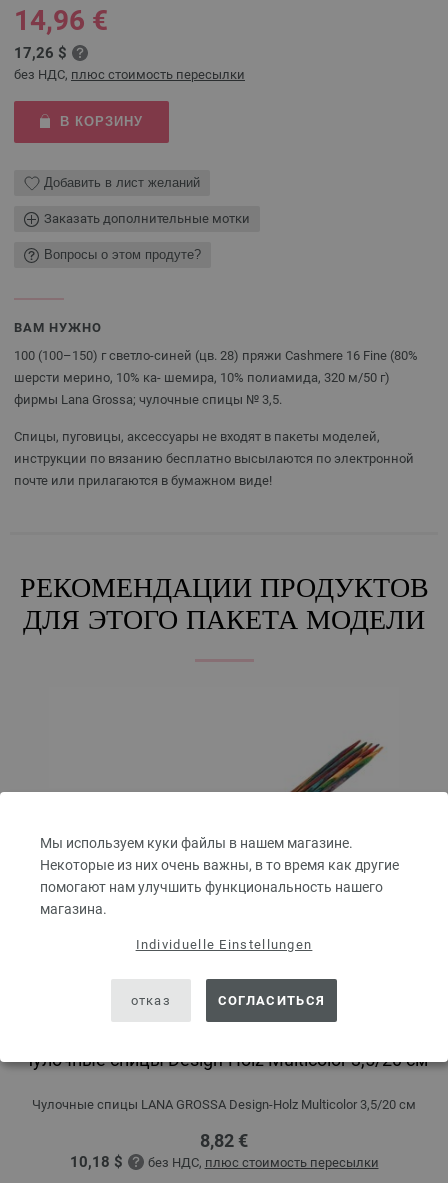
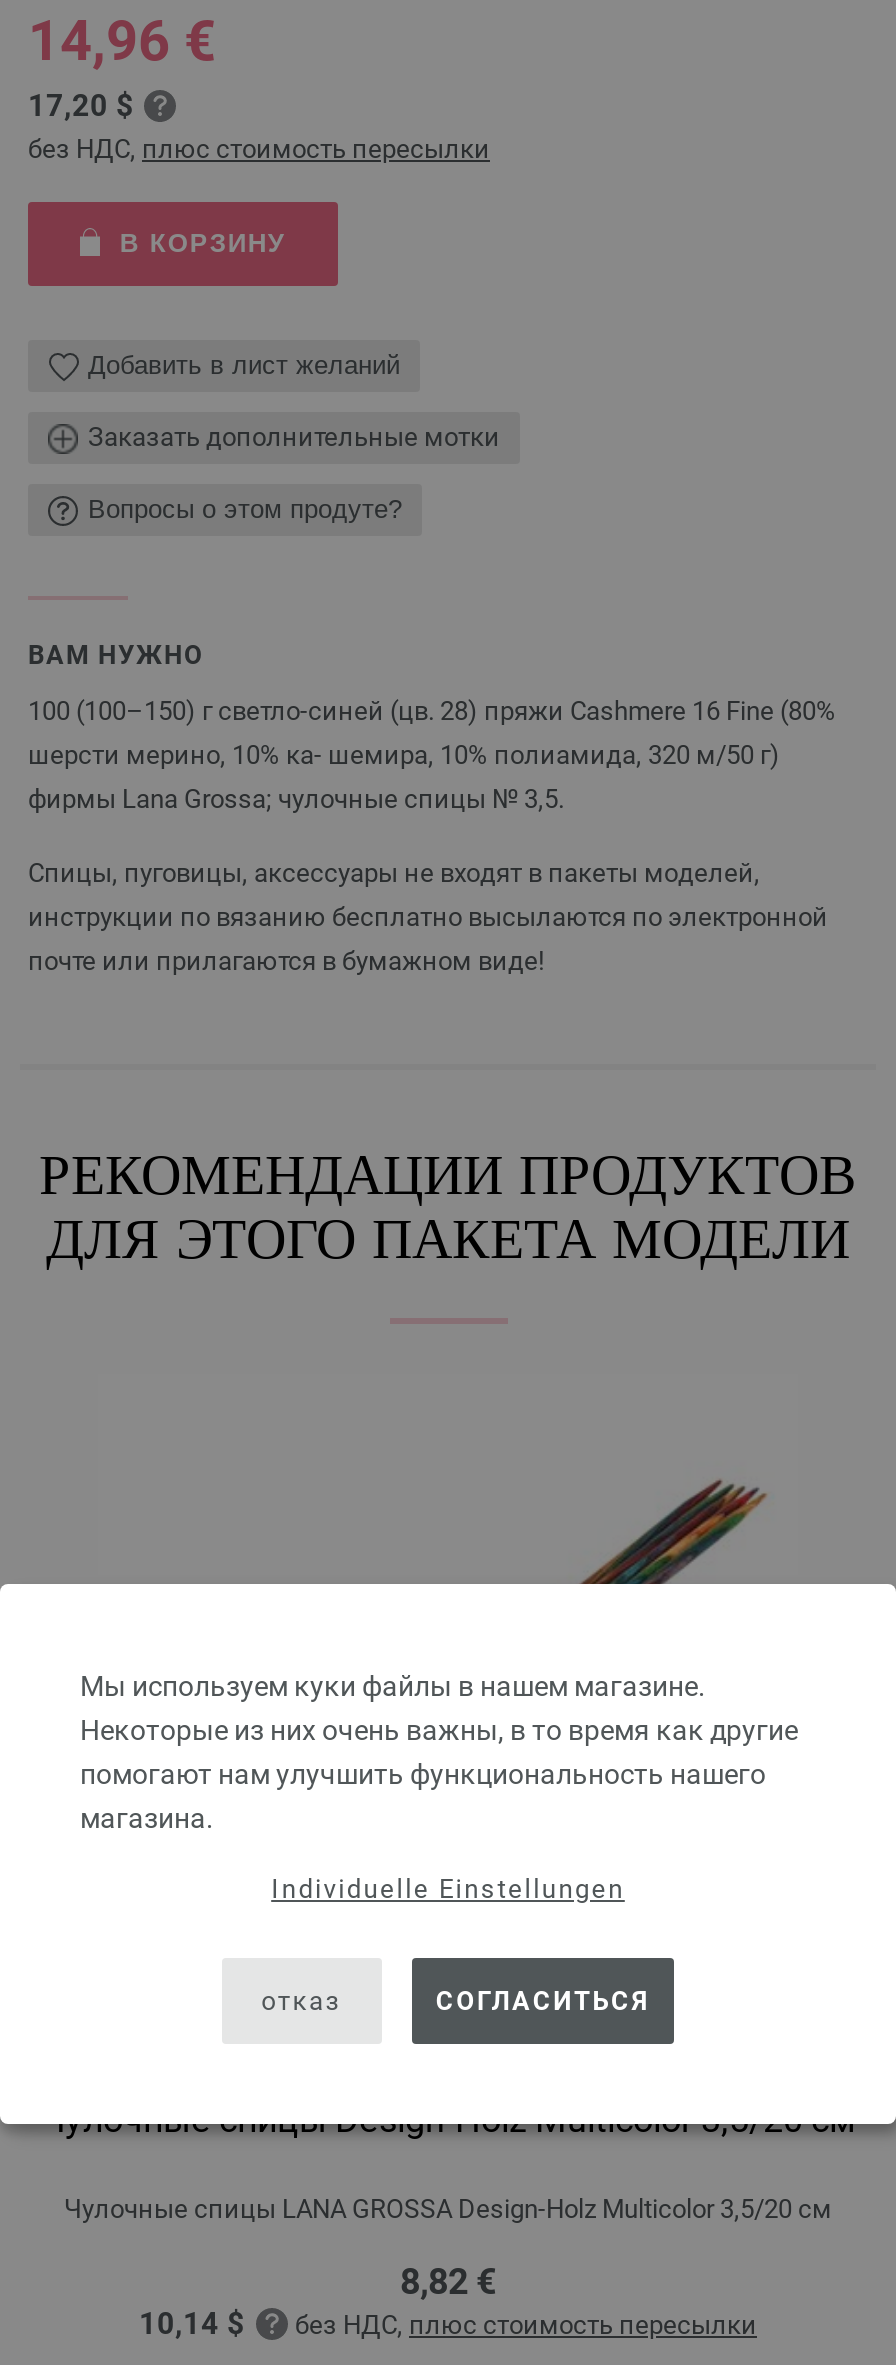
- 17,26 $
+ 17,20 $

- 10,18 $ без НДС, плюс стоимость пересылки
+ 10,14 $ без НДС, плюс стоимость пересылки
